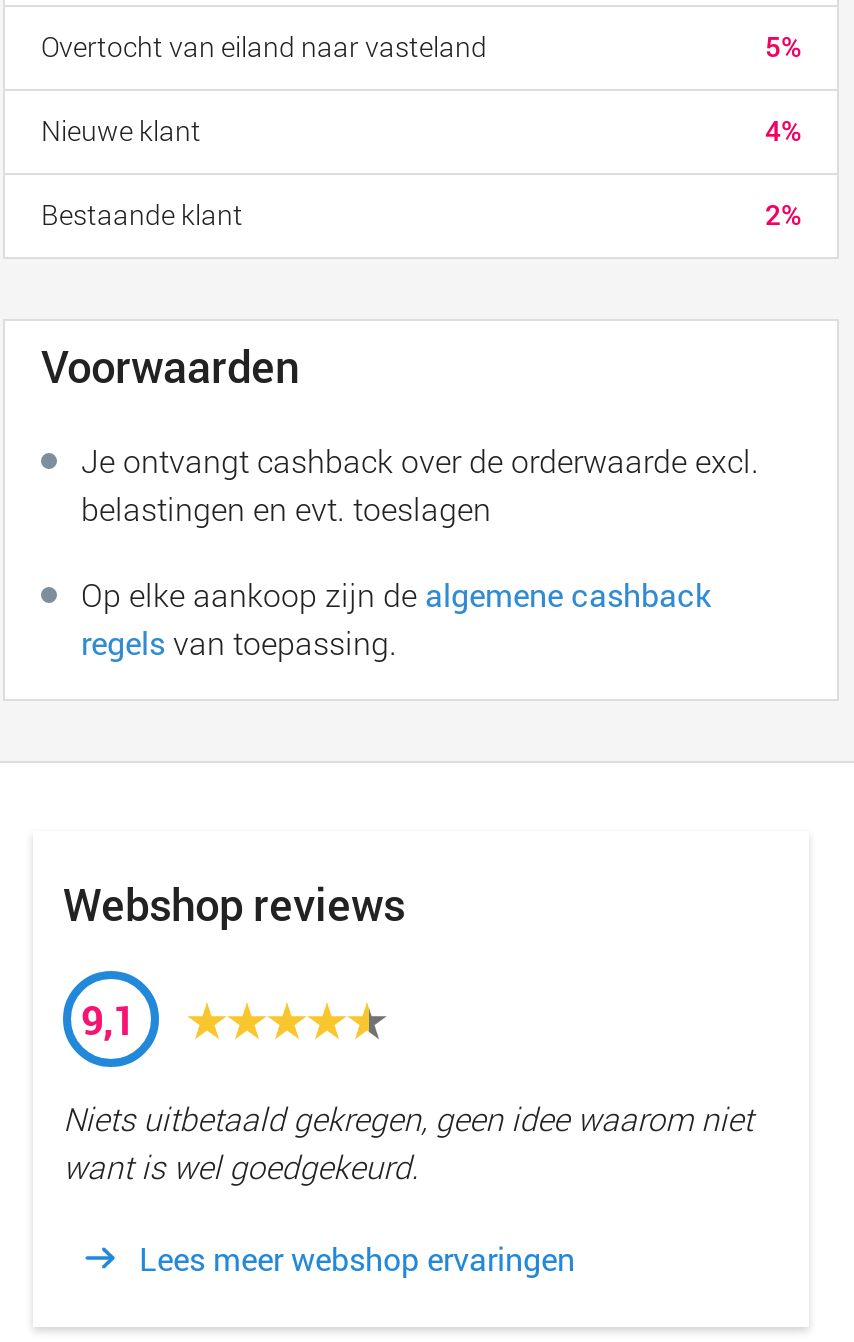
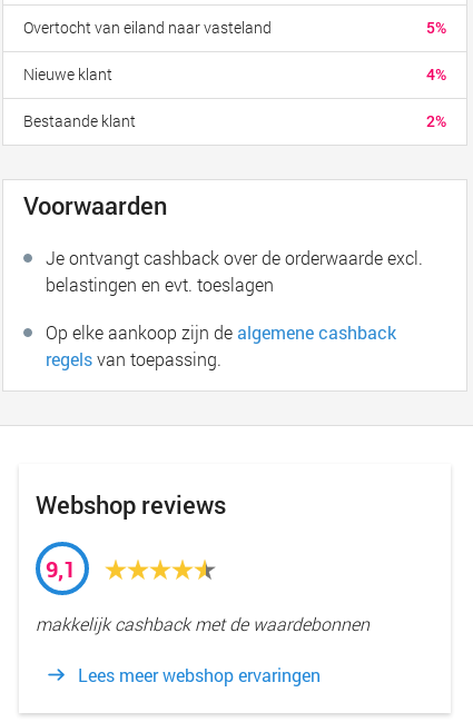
- Niets uitbetaald gekregen, geen idee waarom niet
- want is wel goedgekeurd.
+ makkelijk cashback met de waardebonnen
